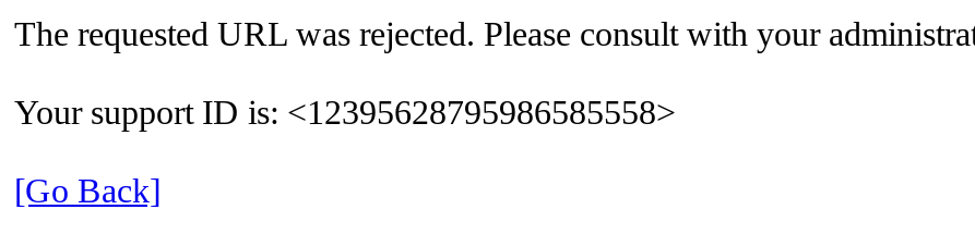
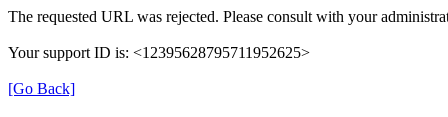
- Your support ID is: <12395628795986585558>
+ Your support ID is: <12395628795711952625>
